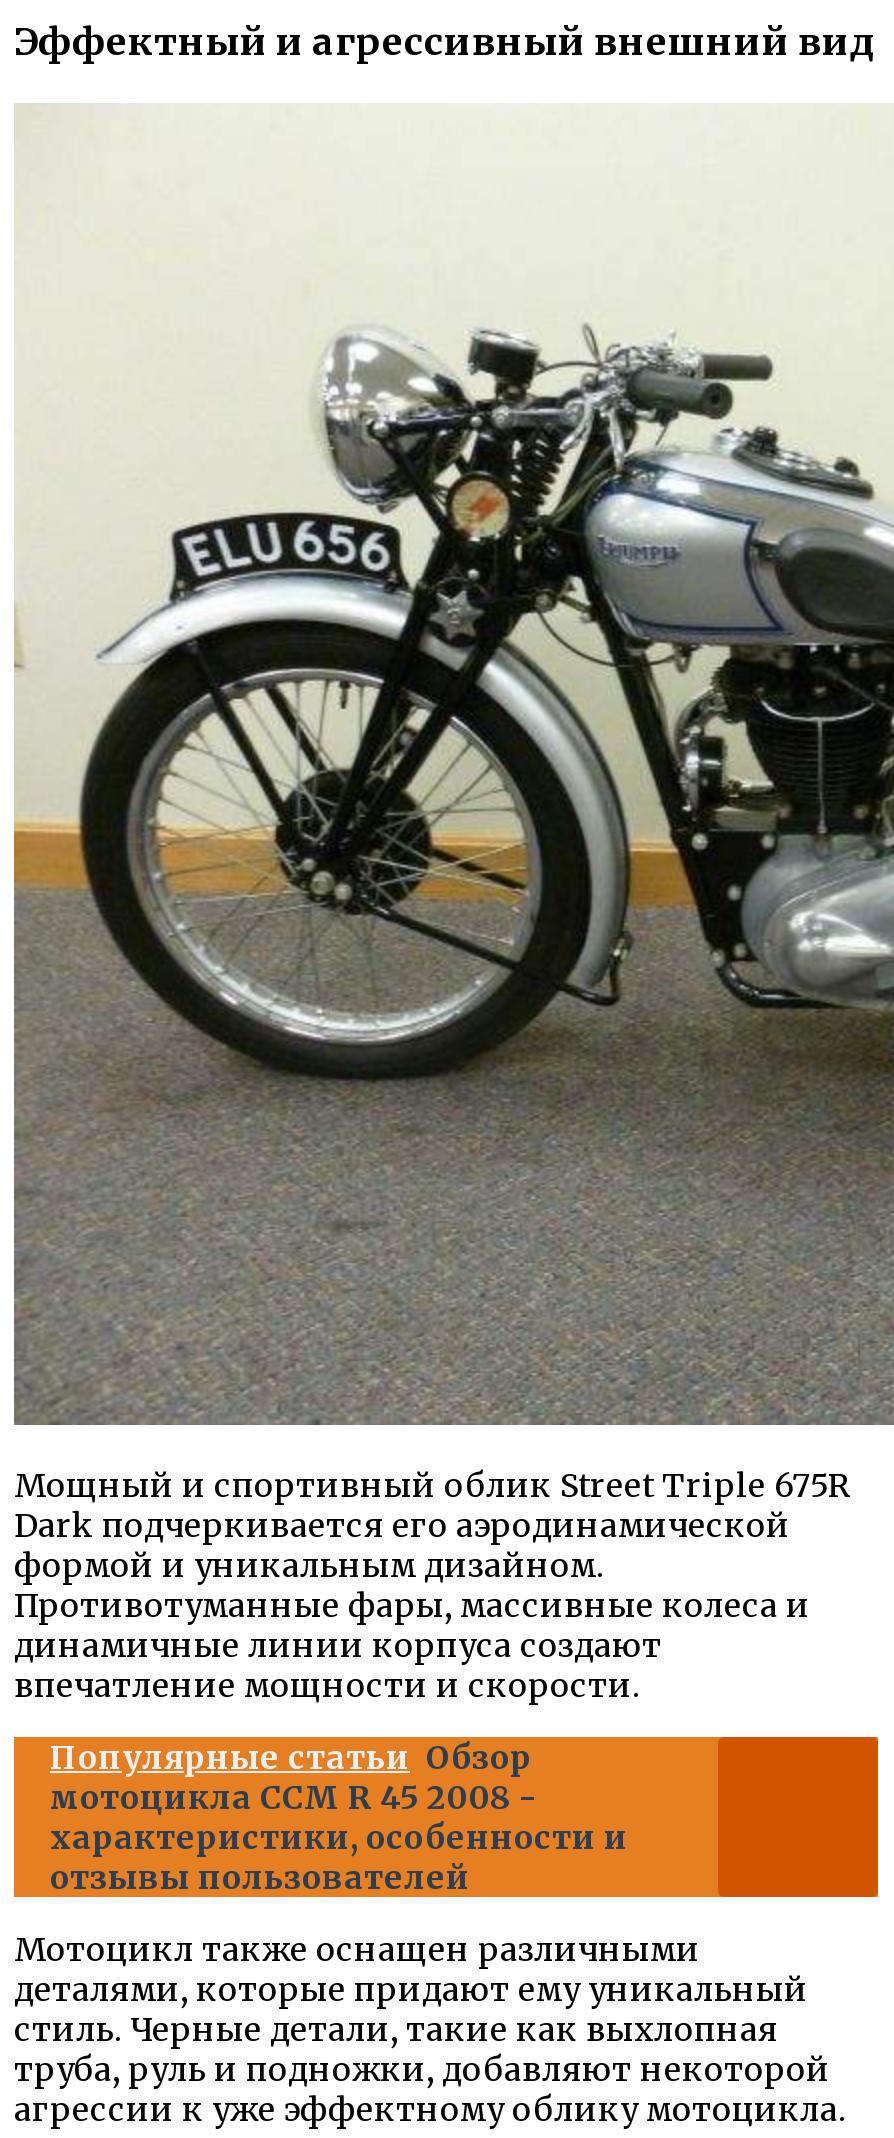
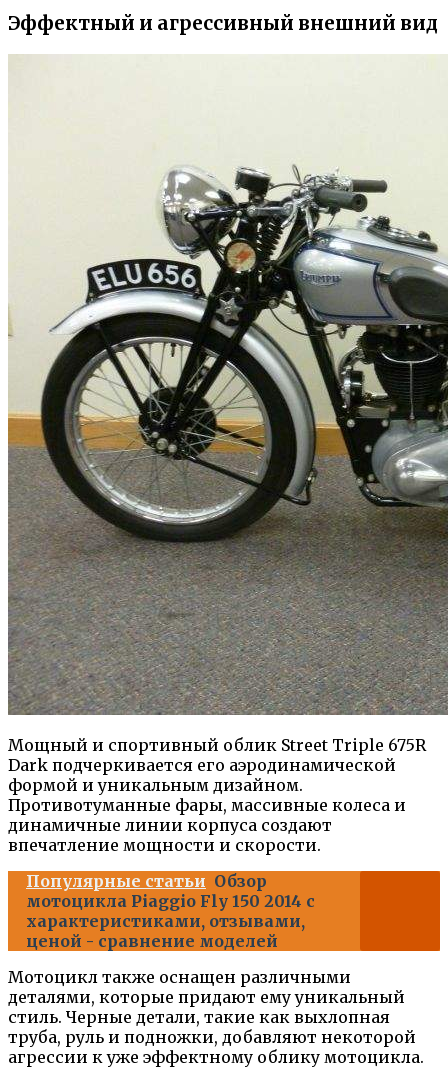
- мотоцикла CCM R 45 2008 -
- характеристики, особенности и
- отзывы пользователей
+ мотоцикла Piaggio Fly 150 2014 с
+ характеристиками, отзывами,
+ ценой - сравнение моделей
